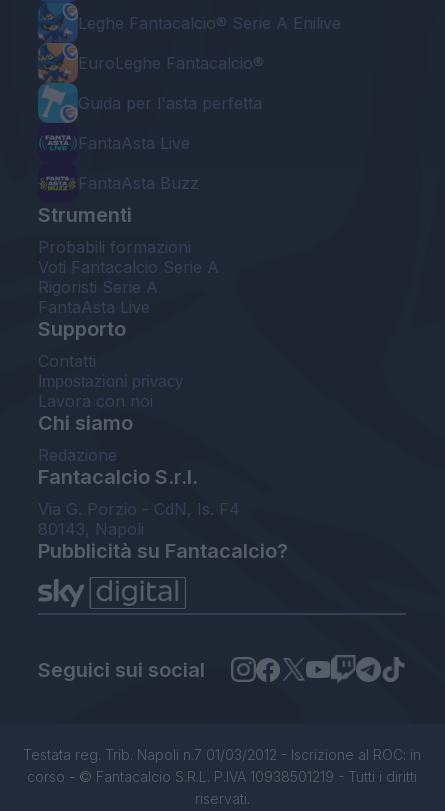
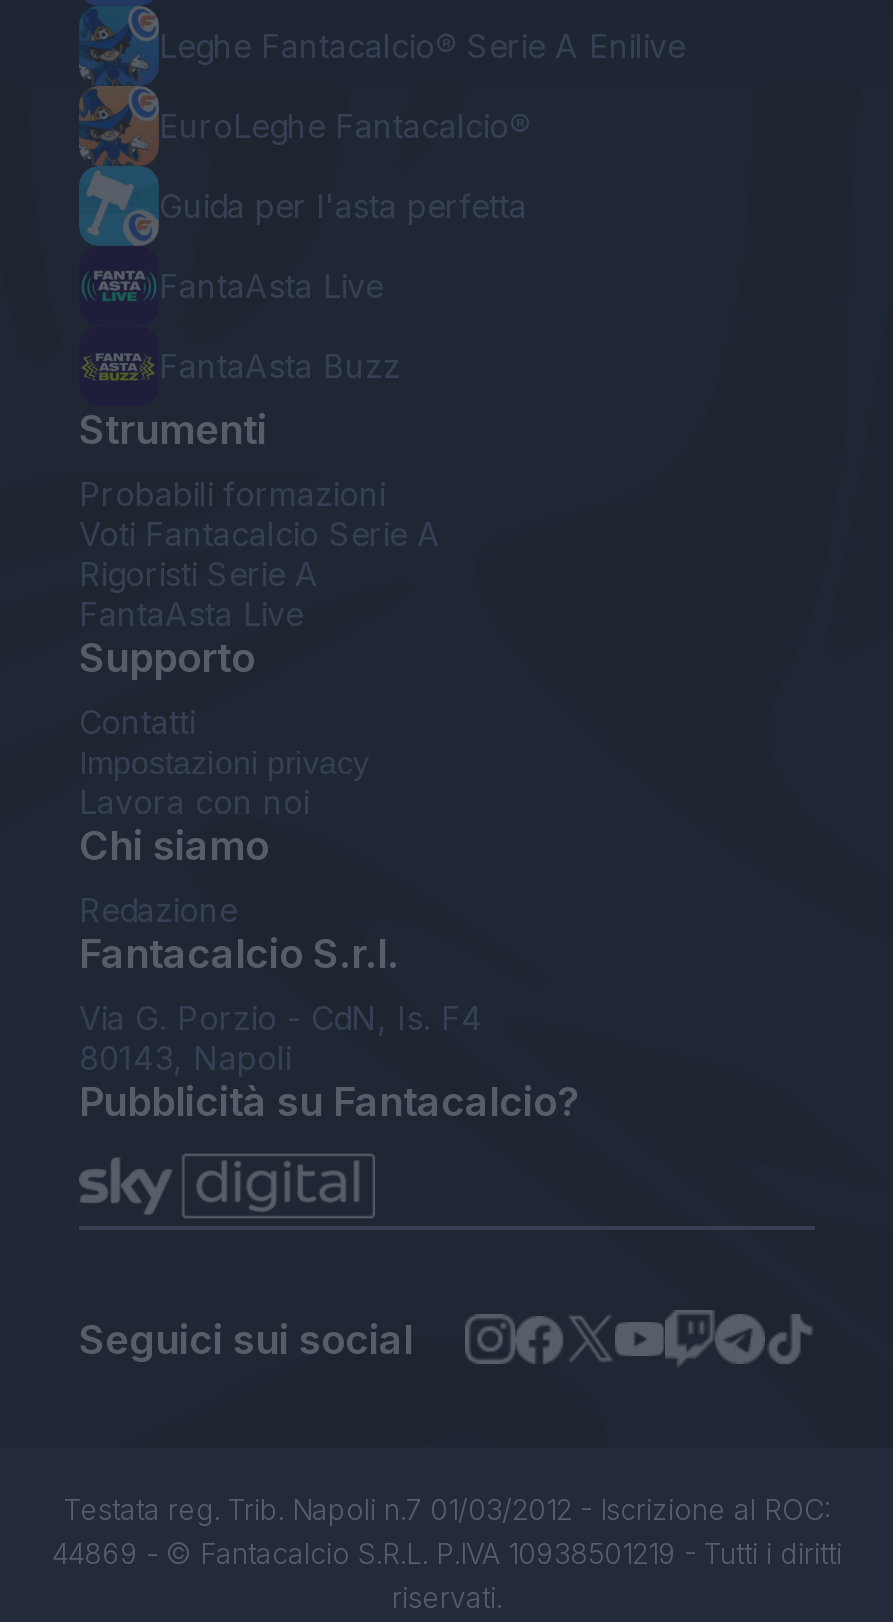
- Testata reg. Trib. Napoli n.7 01/03/2012 - Iscrizione al ROC: in
- corso - © Fantacalcio S.R.L. P.IVA 10938501219 - Tutti i diritti
+ Testata reg. Trib. Napoli n.7 01/03/2012 - Iscrizione al ROC:
+ 44869 - © Fantacalcio S.R.L. P.IVA 10938501219 - Tutti i diritti
